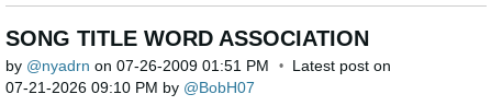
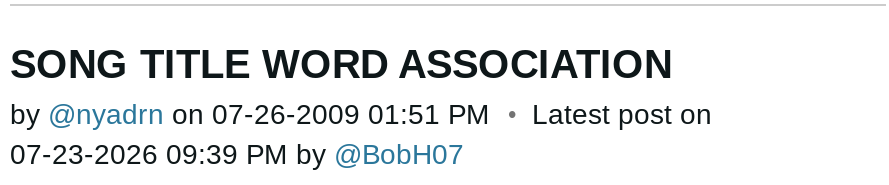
- 07-21-2026 09:10 PM by BobH07
+ 07-23-2026 09:39 PM by BobH07
